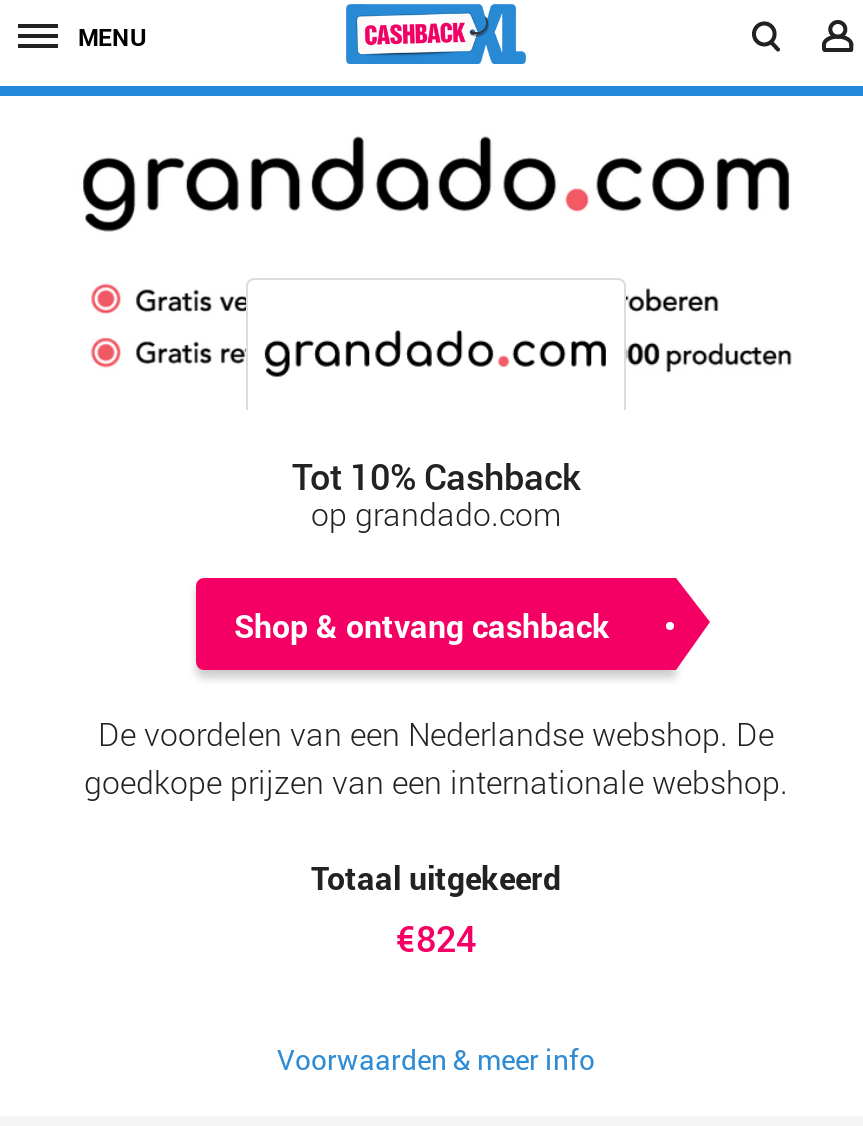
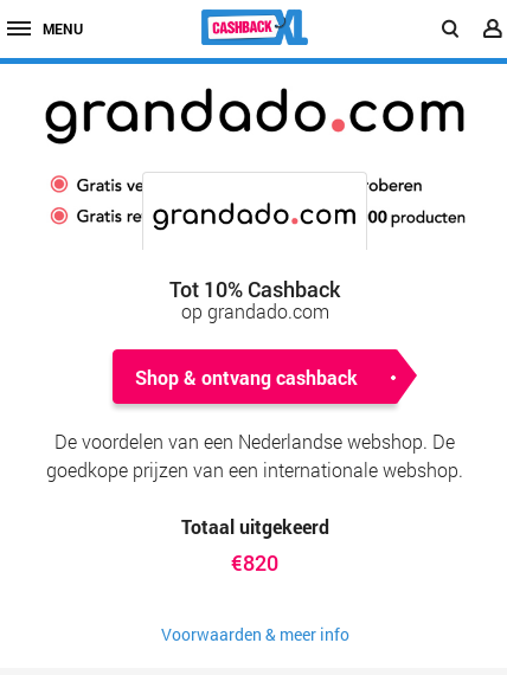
- €824
+ €820
